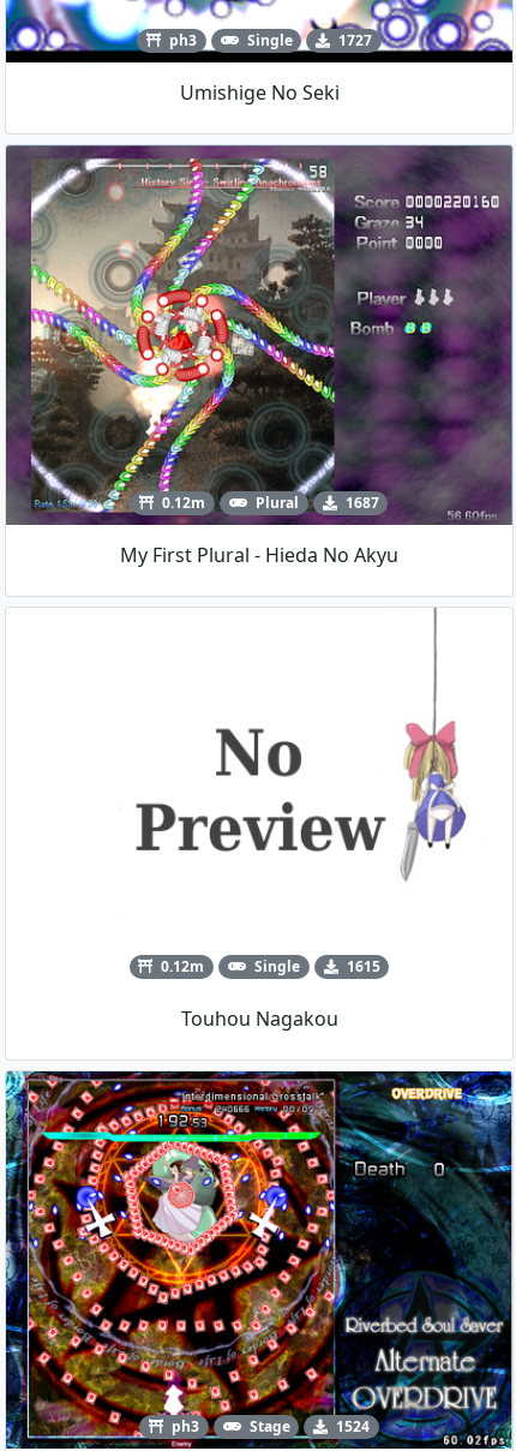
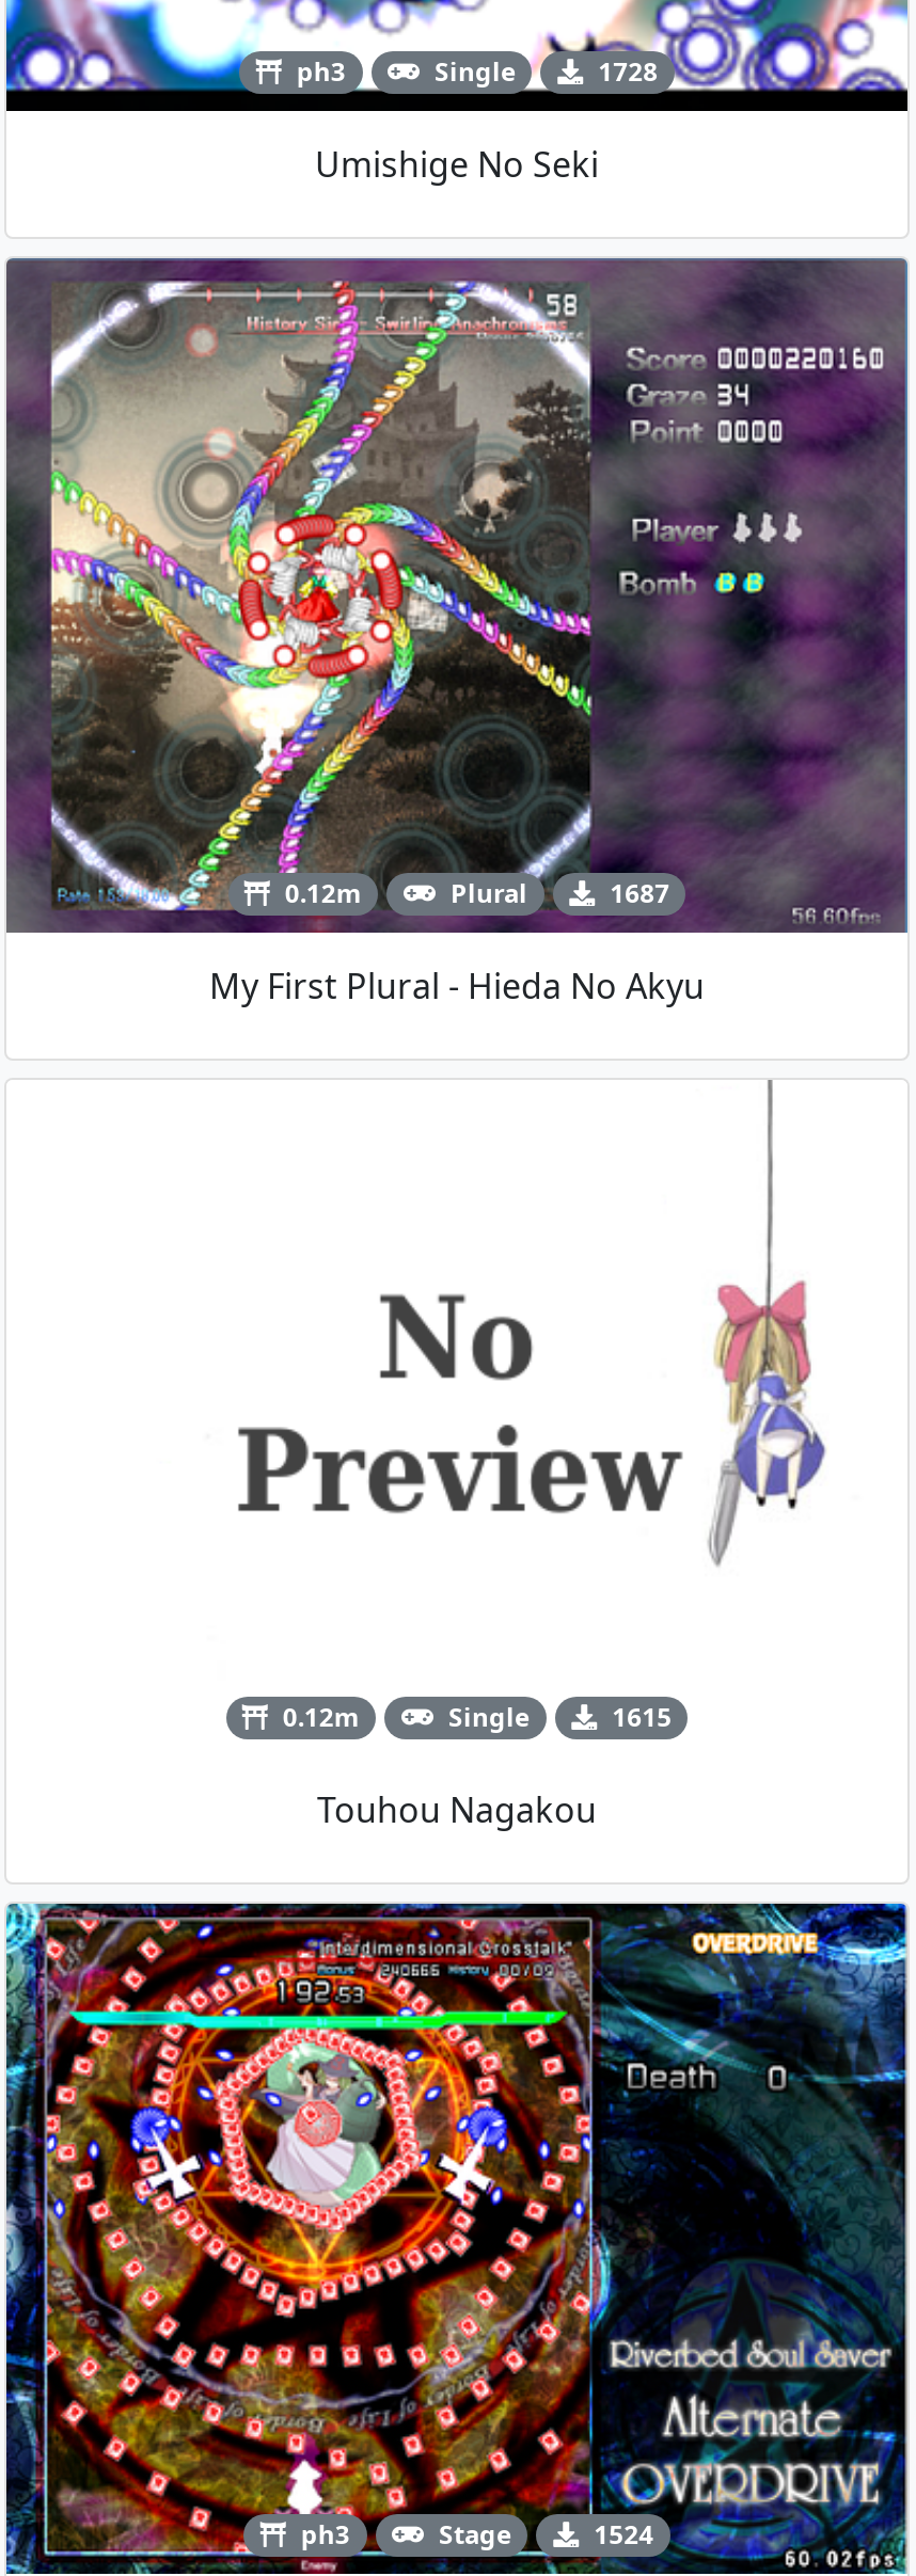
- 1727
+ 1728
